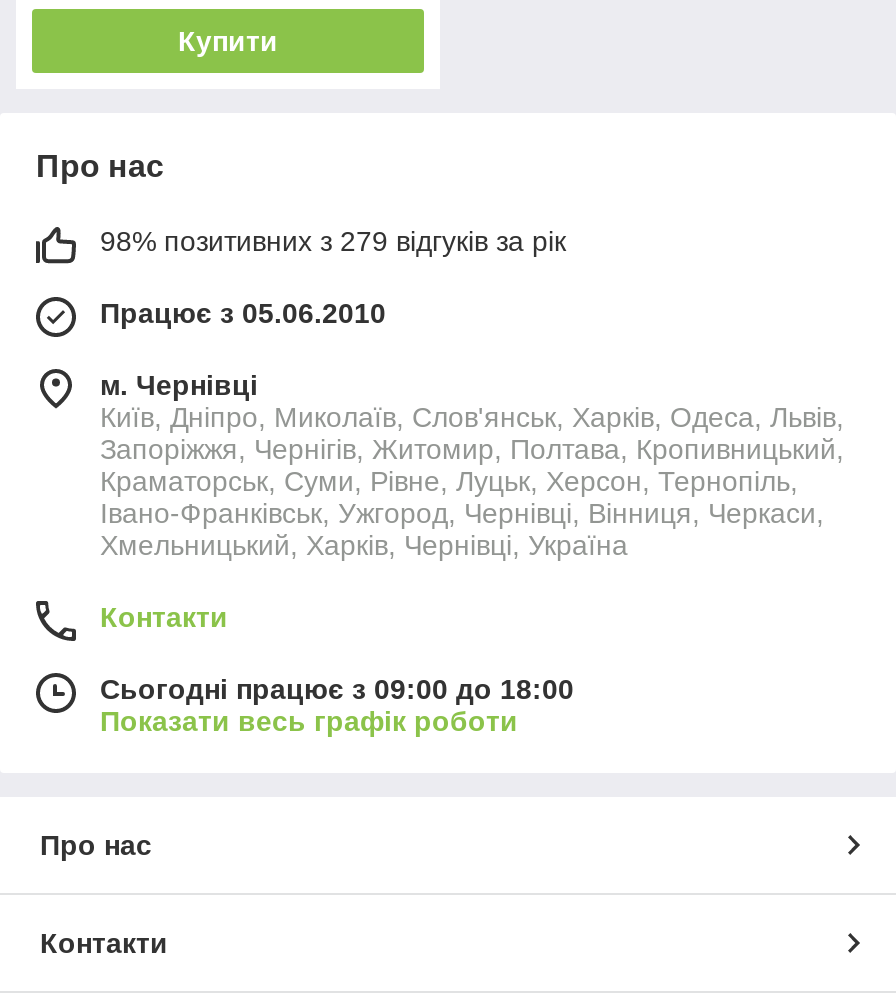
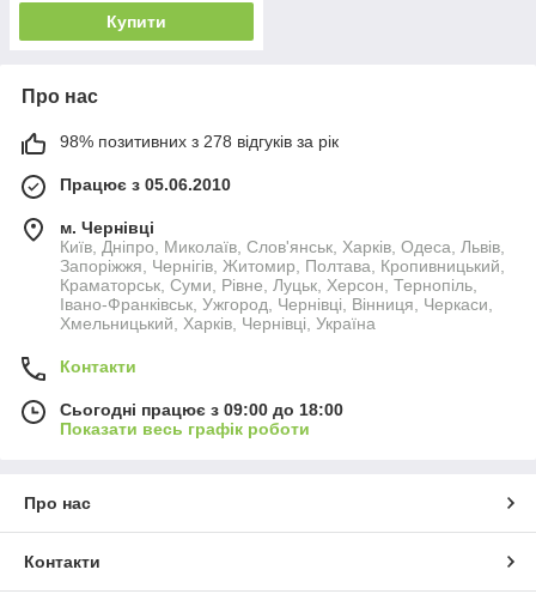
- 98% позитивних з 279 відгуків за рік
+ 98% позитивних з 278 відгуків за рік
